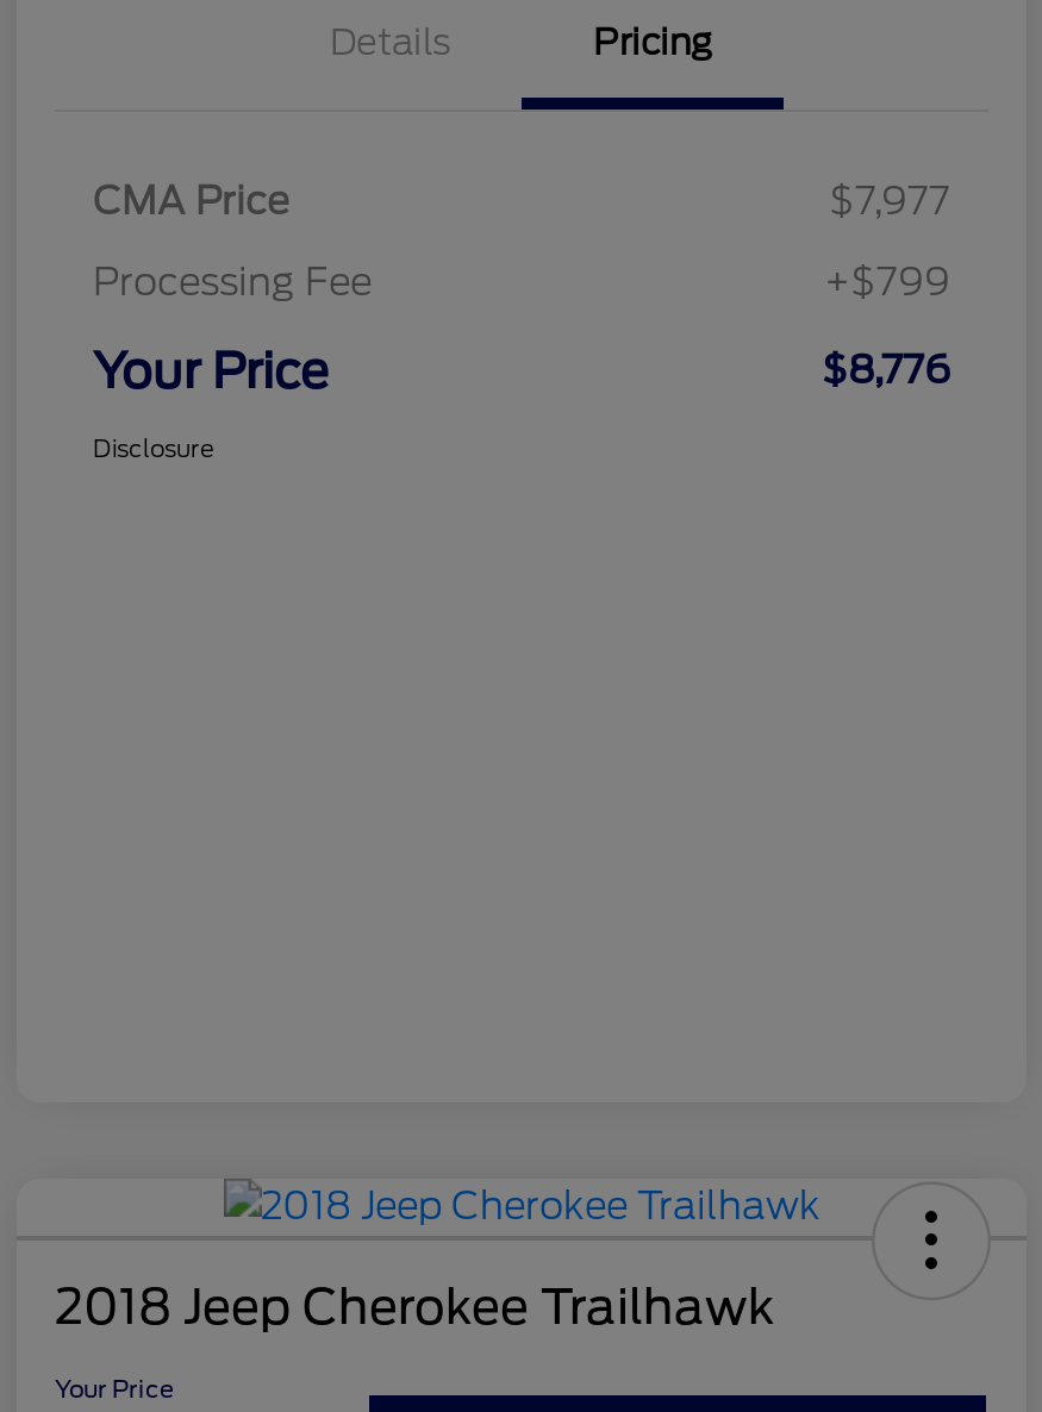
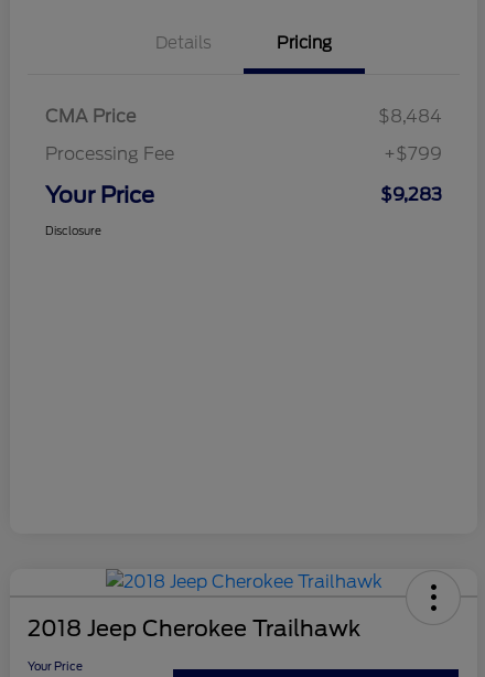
- $7,977
+ $8,484

- $8,776
+ $9,283
